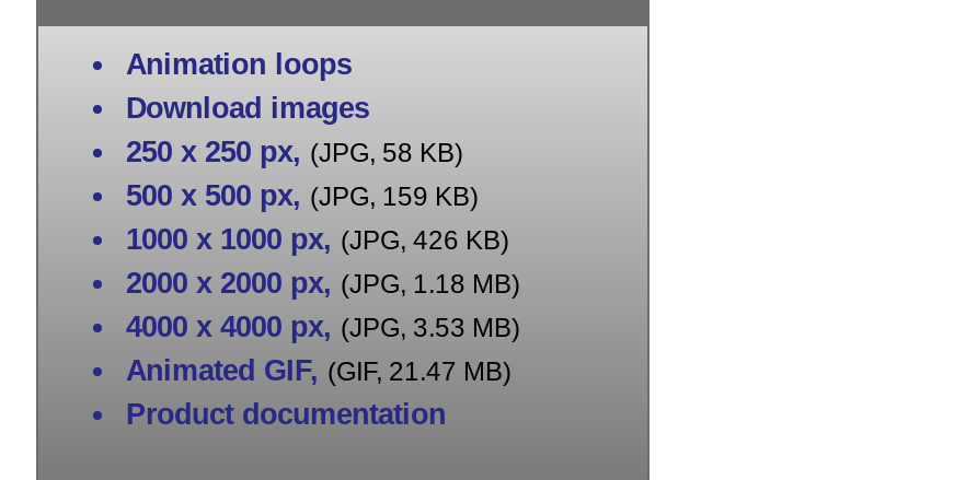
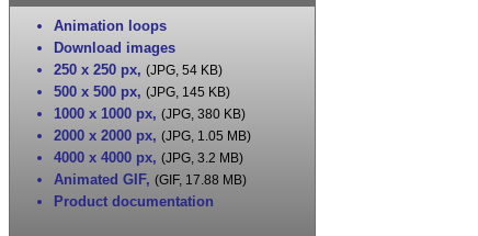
- 250 x 250 px, (JPG, 58 KB)
+ 250 x 250 px, (JPG, 54 KB)

- 500 x 500 px, (JPG, 159 KB)
+ 500 x 500 px, (JPG, 145 KB)

- 1000 x 1000 px, (JPG, 426 KB)
+ 1000 x 1000 px, (JPG, 380 KB)

- 2000 x 2000 px, (JPG, 1.18 MB)
+ 2000 x 2000 px, (JPG, 1.05 MB)

- 4000 x 4000 px, (JPG, 3.53 MB)
+ 4000 x 4000 px, (JPG, 3.2 MB)

- Animated GIF, (GIF, 21.47 MB)
+ Animated GIF, (GIF, 17.88 MB)
